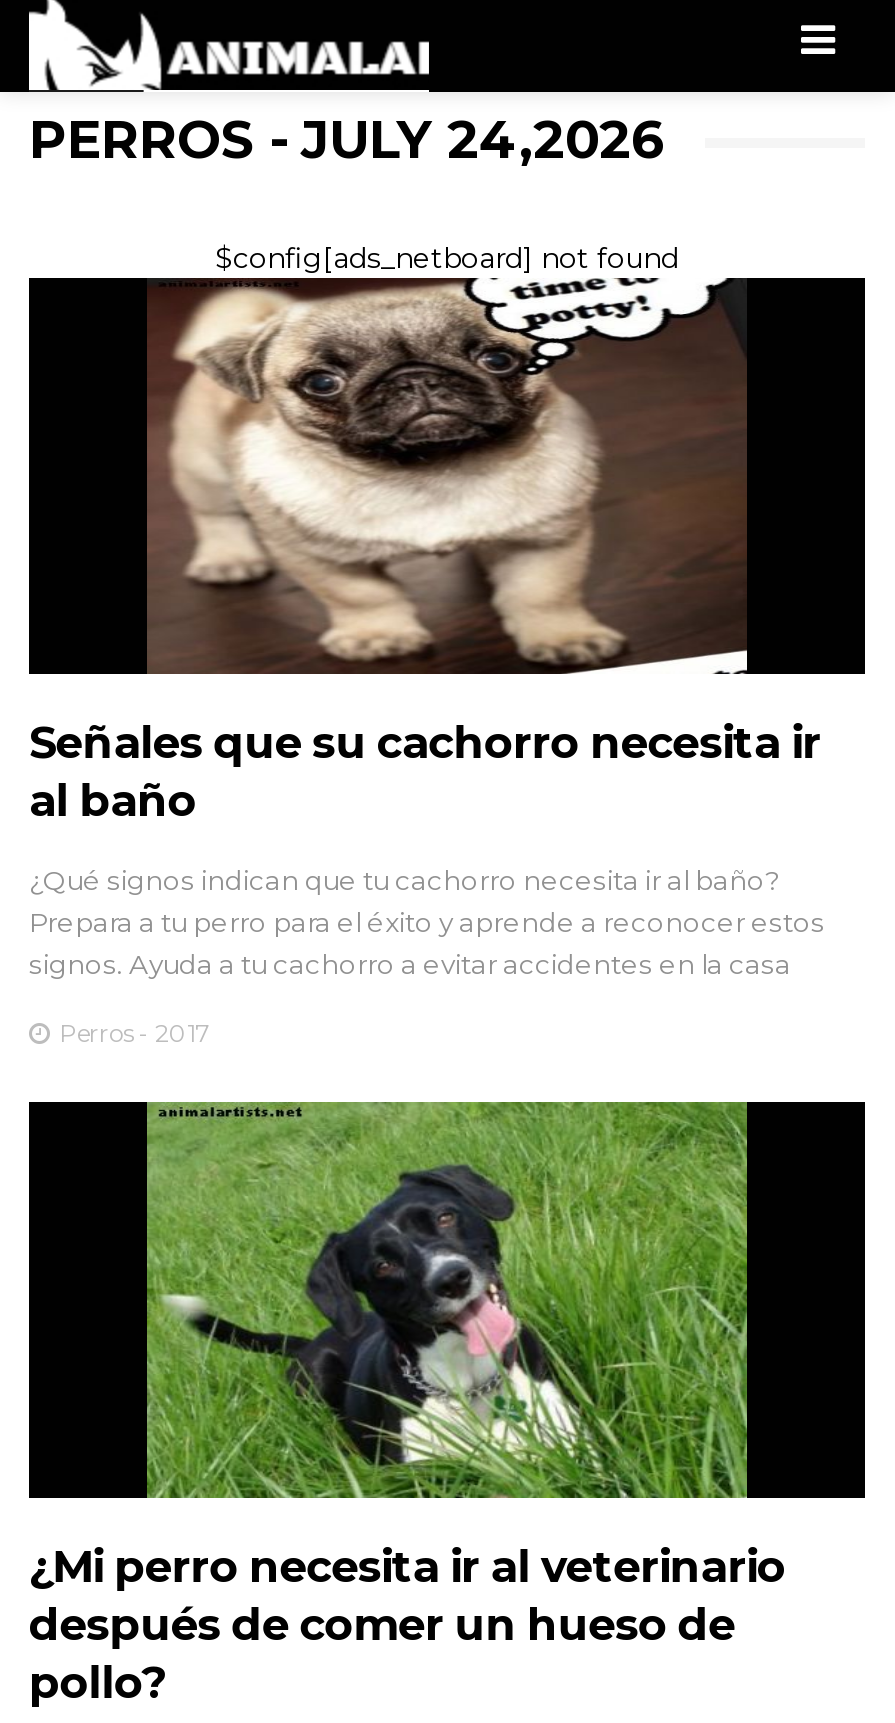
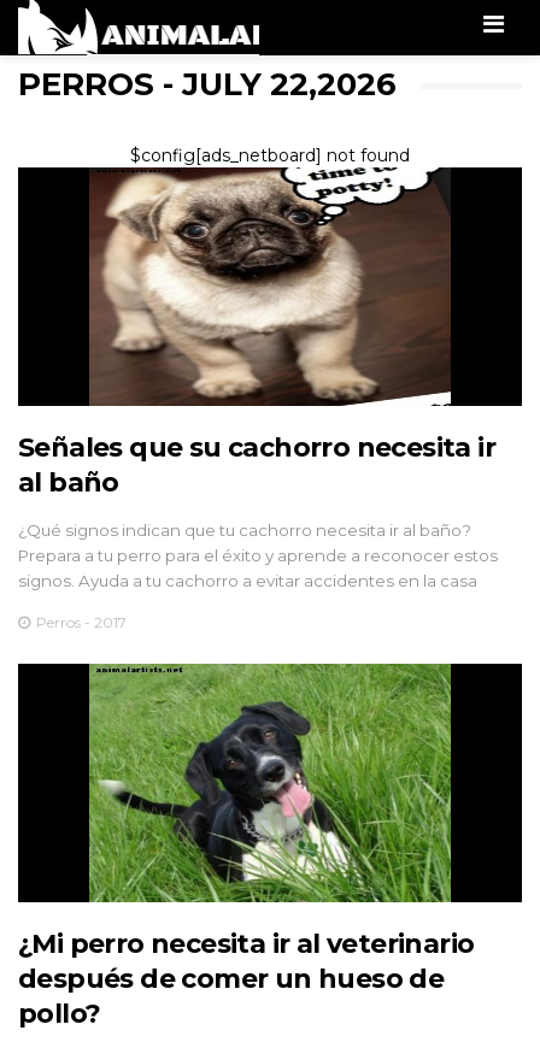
- PERROS - JULY 24,2026
+ PERROS - JULY 22,2026
